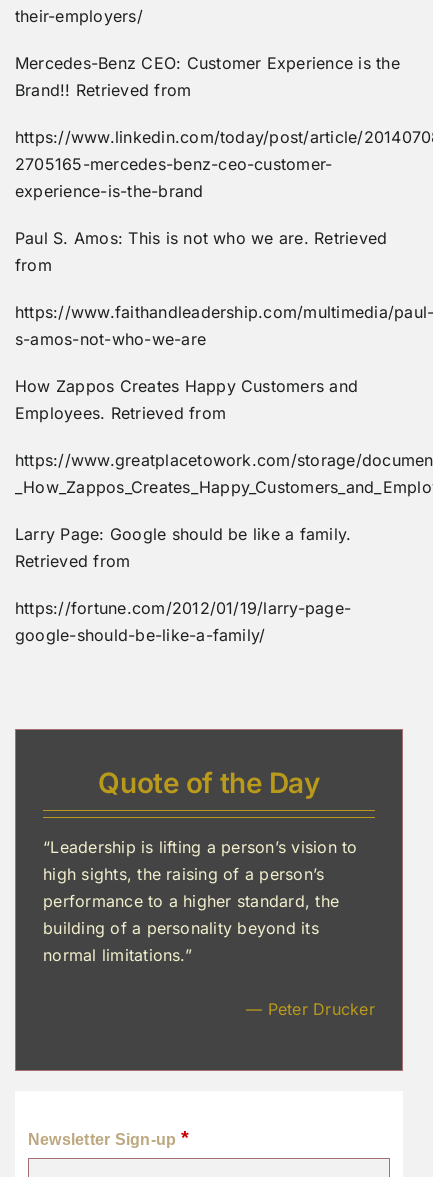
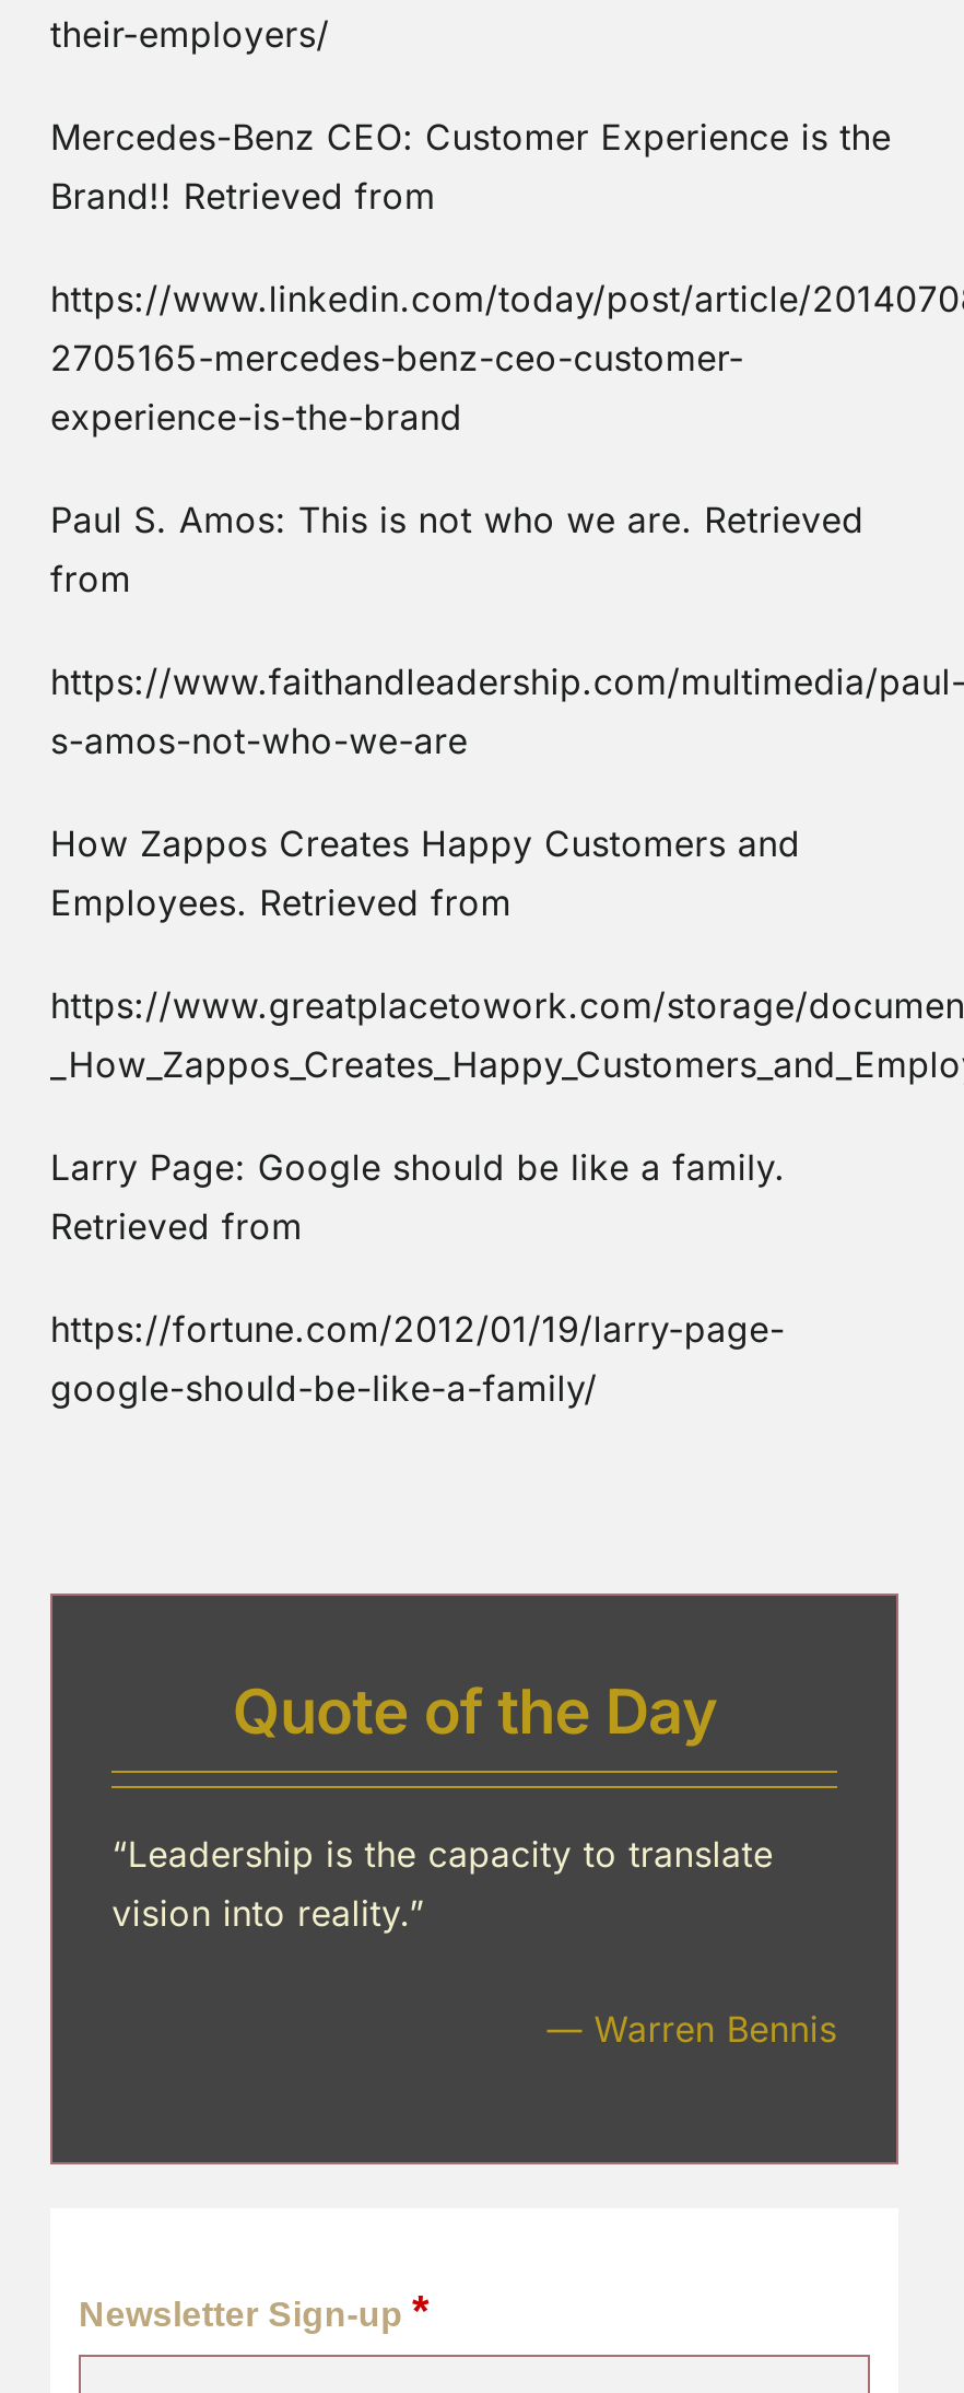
- “Leadership is lifting a person’s vision to
- high sights, the raising of a person’s
- performance to a higher standard, the
- building of a personality beyond its
- normal limitations.”
+ “Leadership is the capacity to translate
+ vision into reality.”

- — Peter Drucker
+ — Warren Bennis
